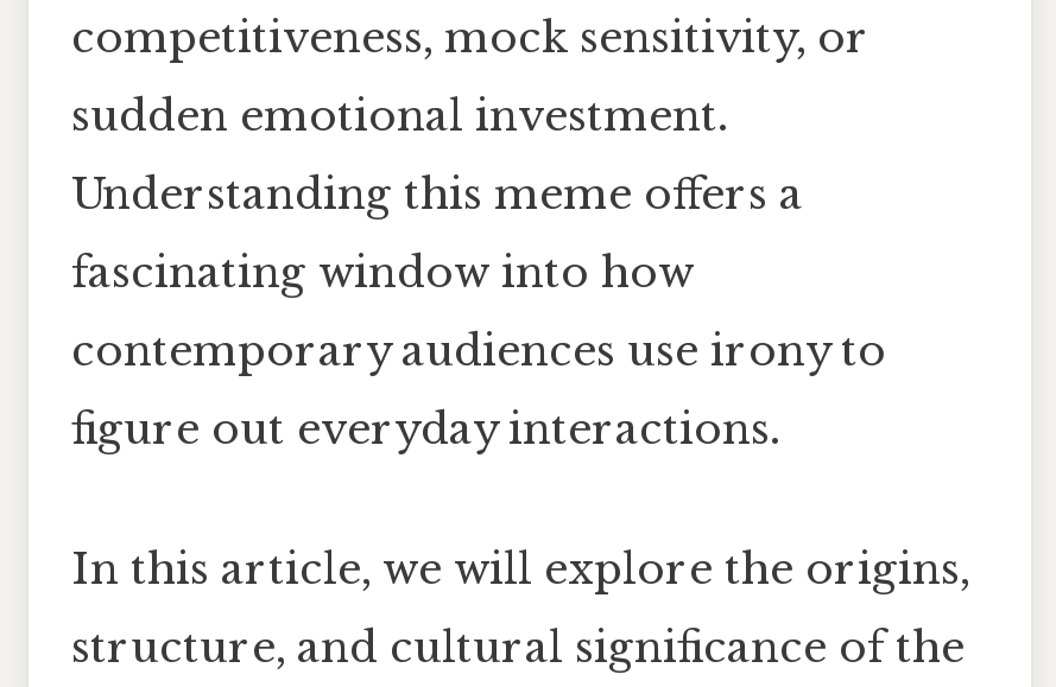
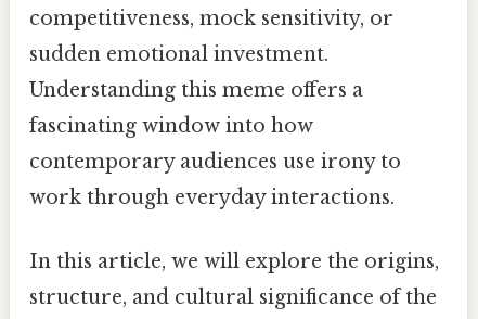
- figure out everyday interactions.
+ work through everyday interactions.
